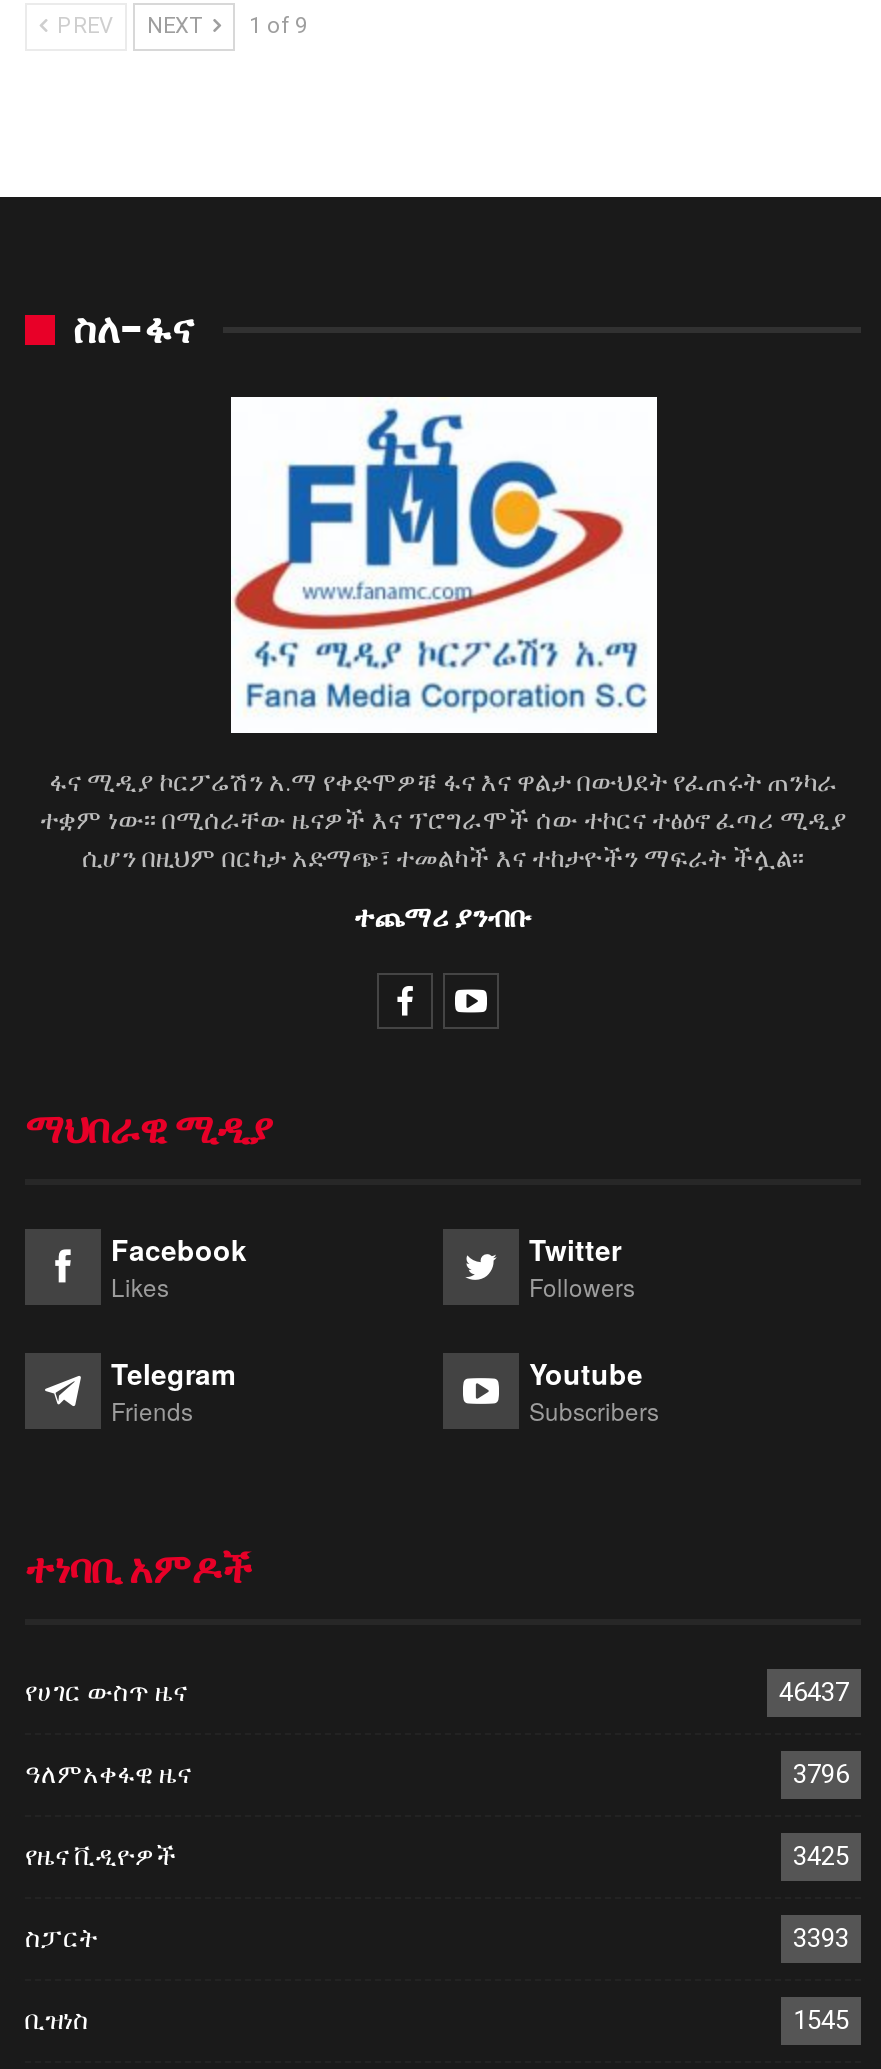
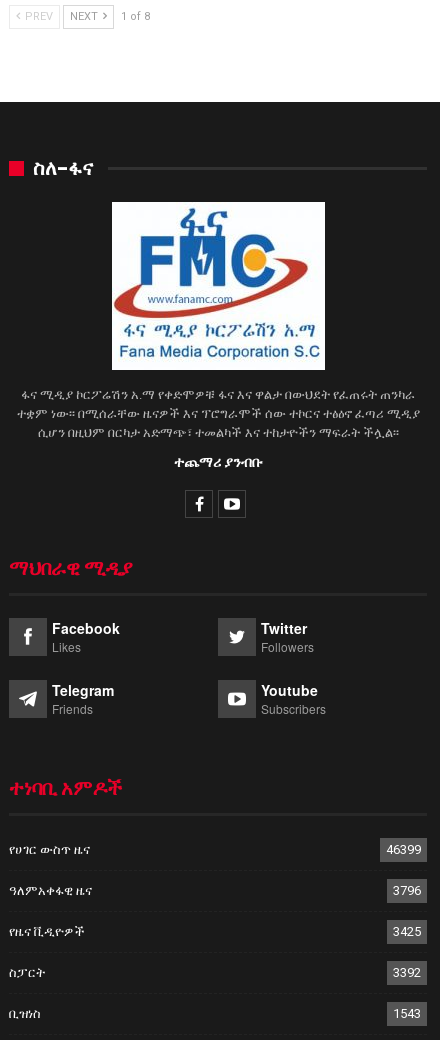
- PREV NEXT 1 of 9
+ PREV NEXT 1 of 8

- 46437
+ 46399

- 3393
+ 3392

- 1545
+ 1543
